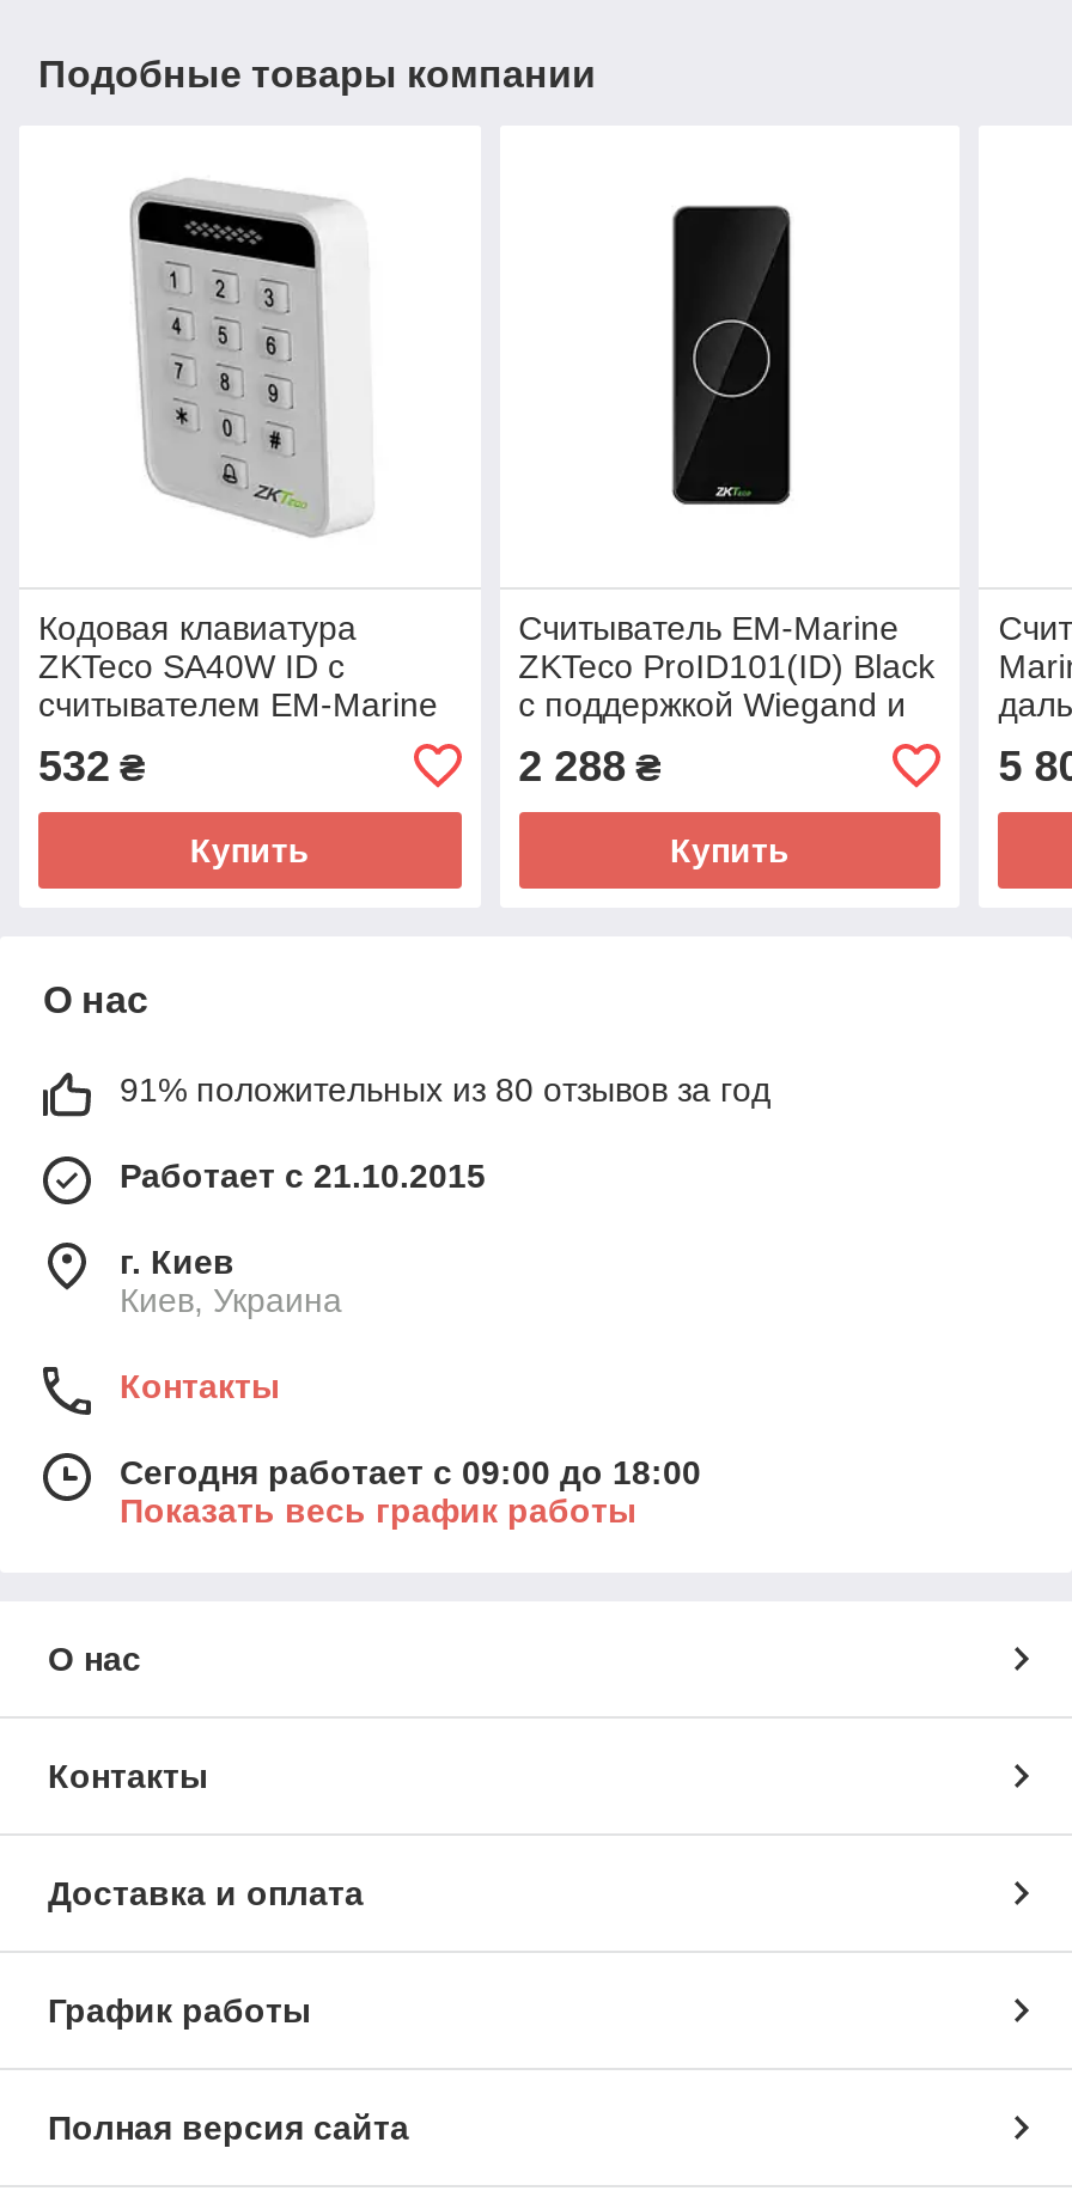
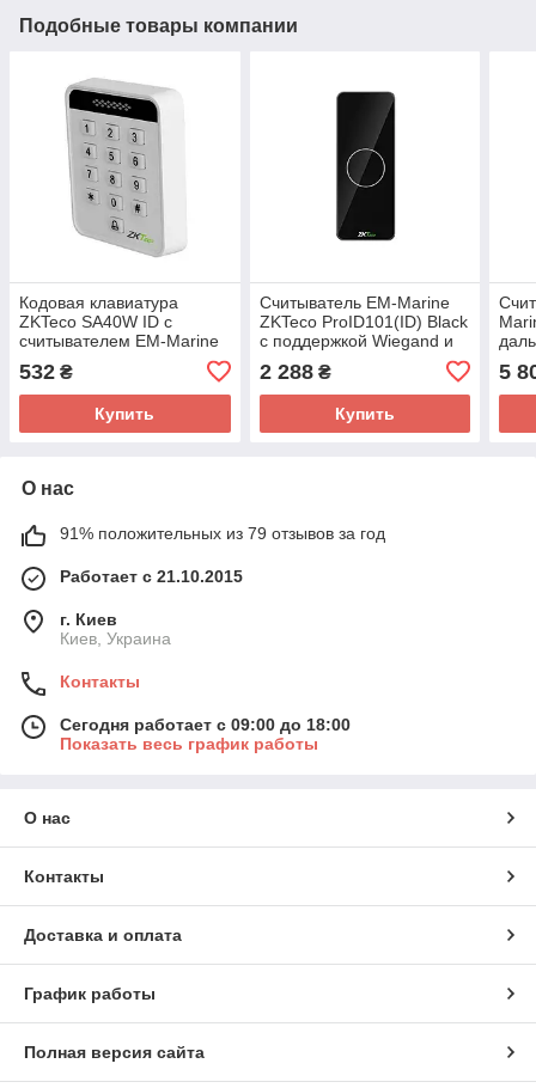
- 91% положительных из 80 отзывов за год
+ 91% положительных из 79 отзывов за год
